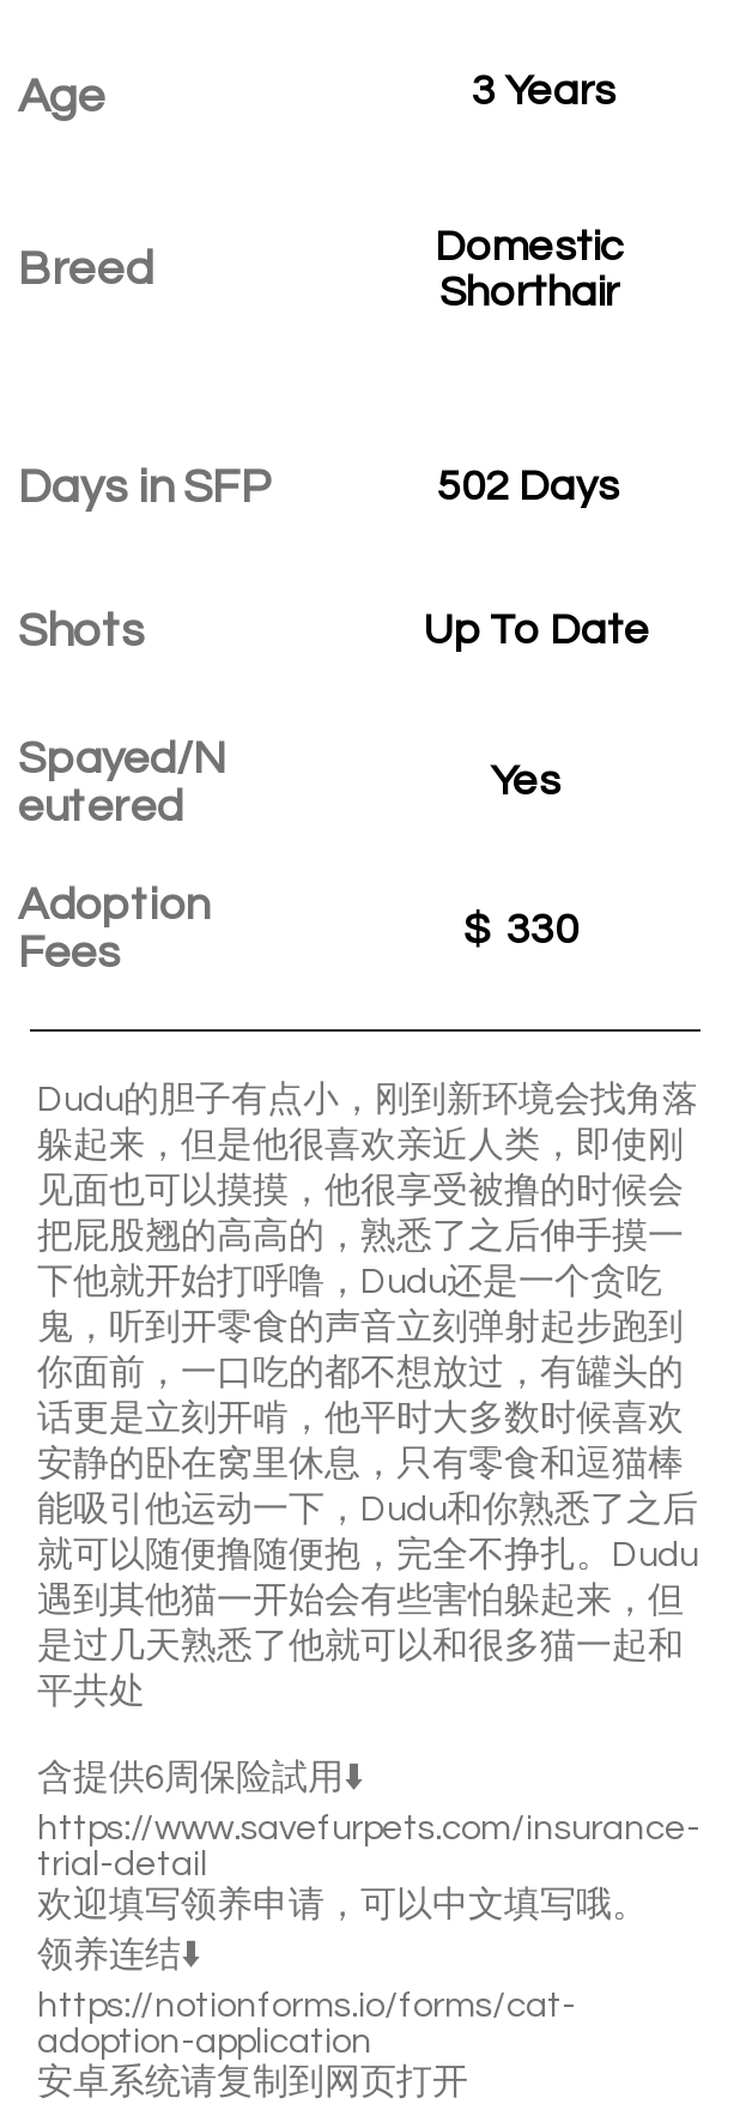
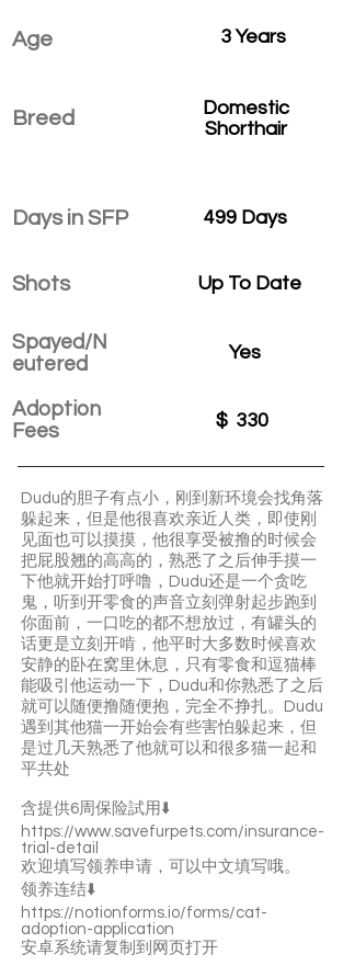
- 502 Days
+ 499 Days
